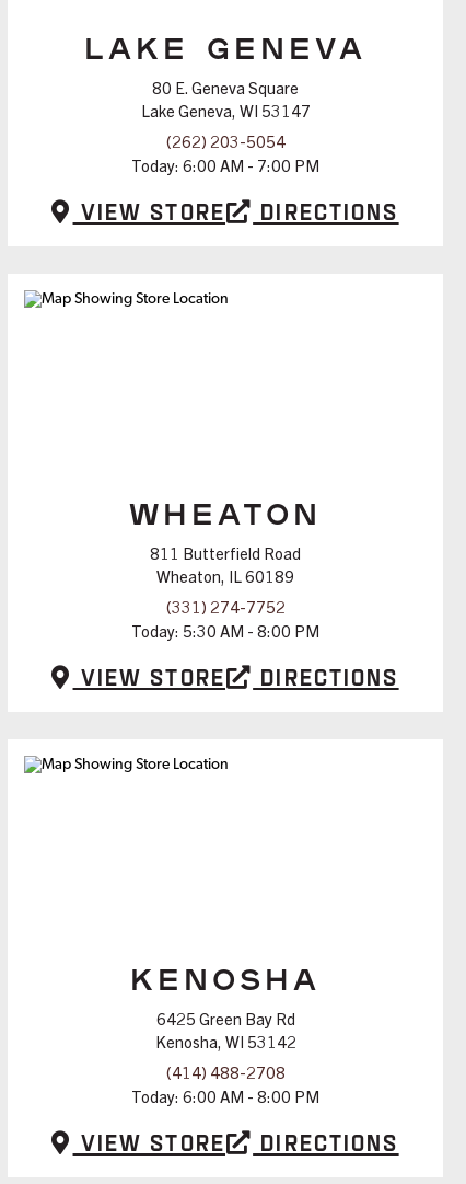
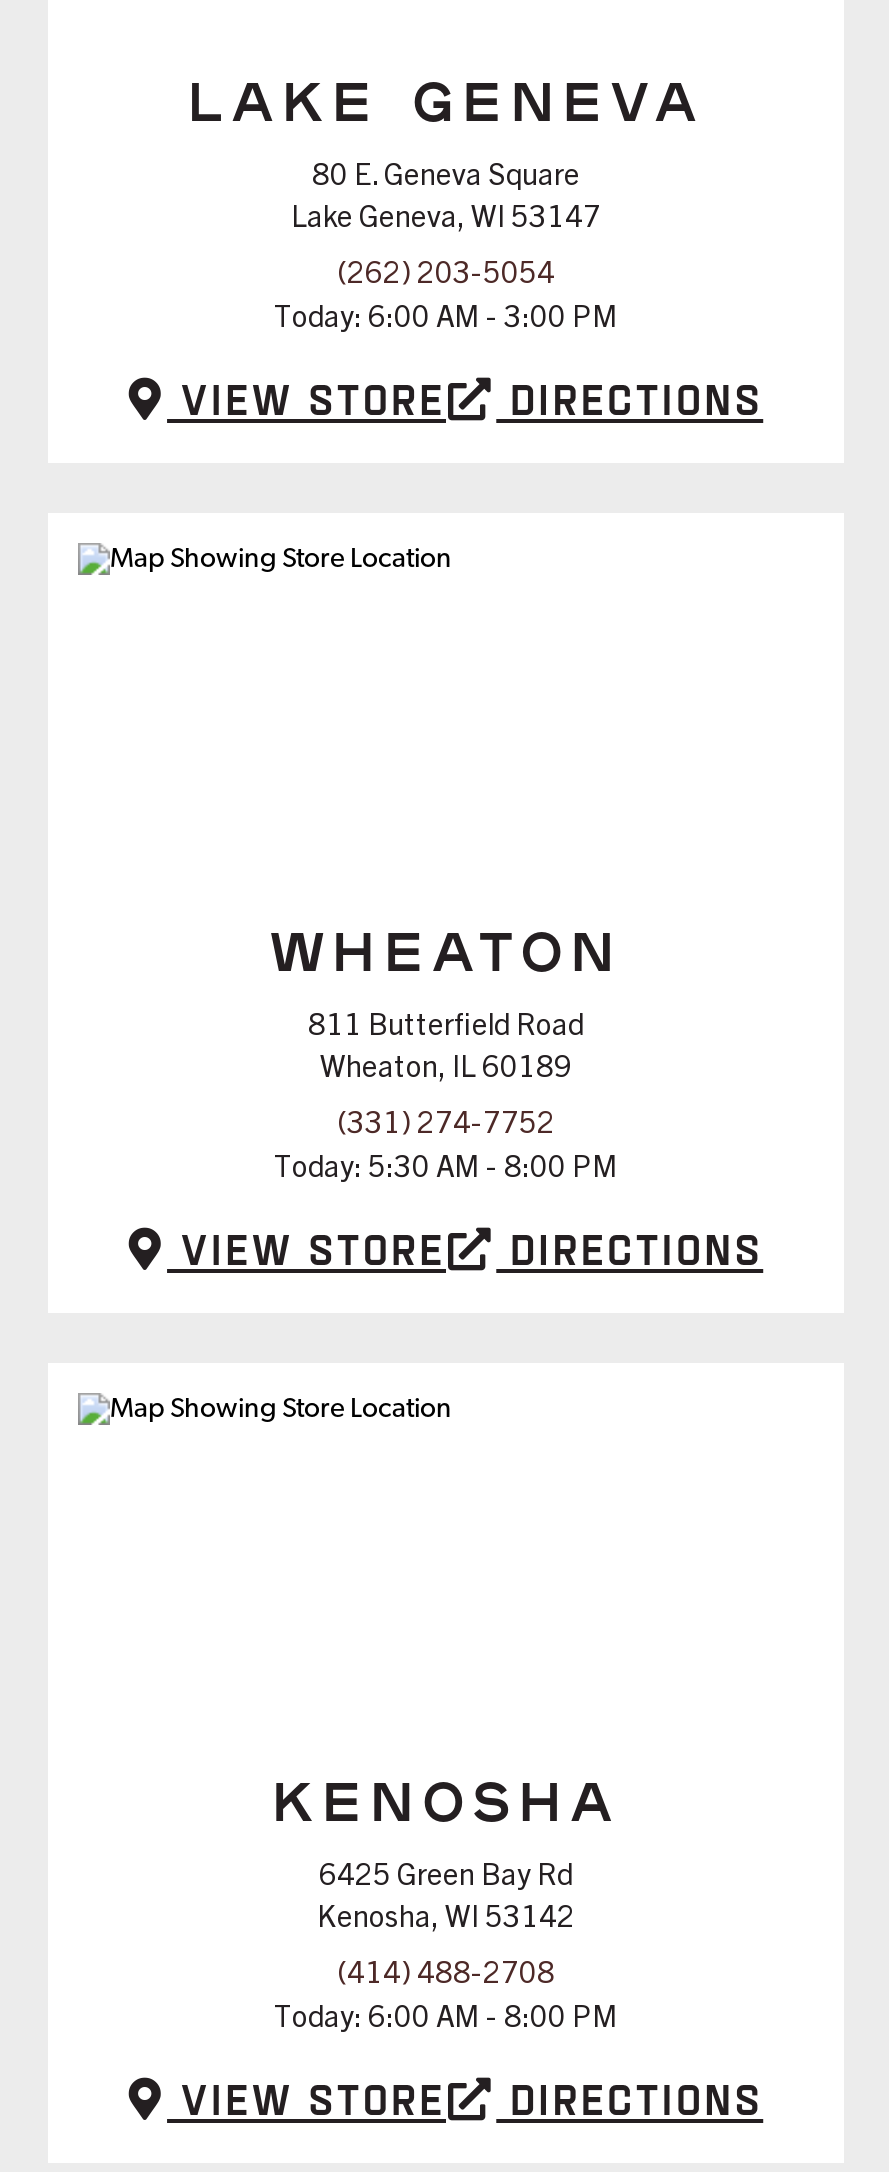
- Today: 6:00 AM - 7:00 PM
+ Today: 6:00 AM - 3:00 PM
